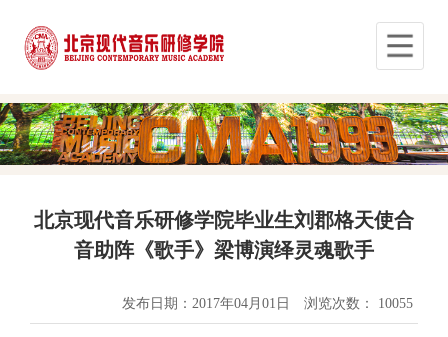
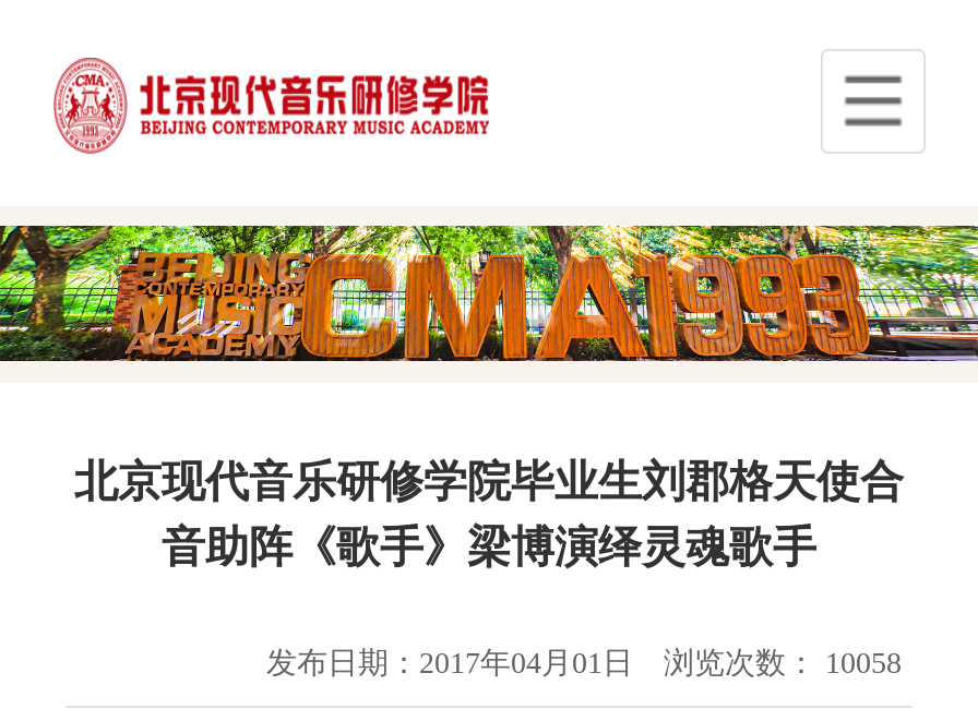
- 发布日期：2017年04月01日 浏览次数：10055
+ 发布日期：2017年04月01日 浏览次数：10058
